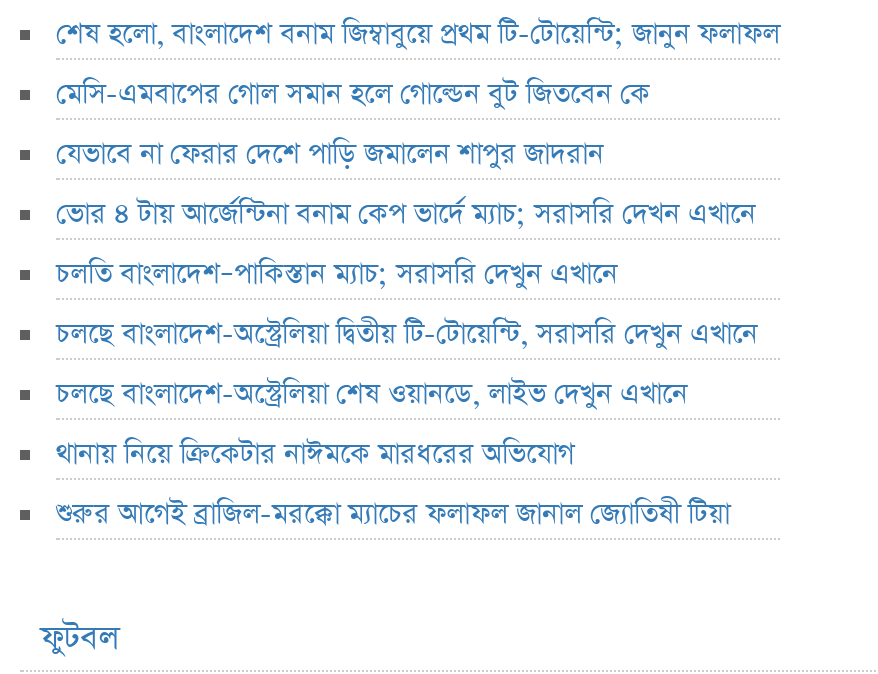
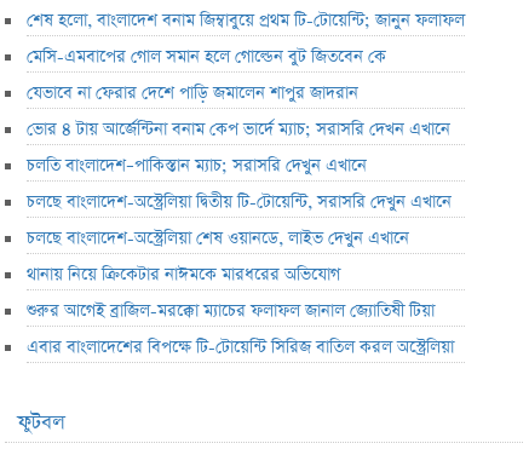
+ এবার বাংলাদেশের বিপক্ষে টি-টোয়েন্টি সিরিজ বাতিল করল অস্ট্রেলিয়া
